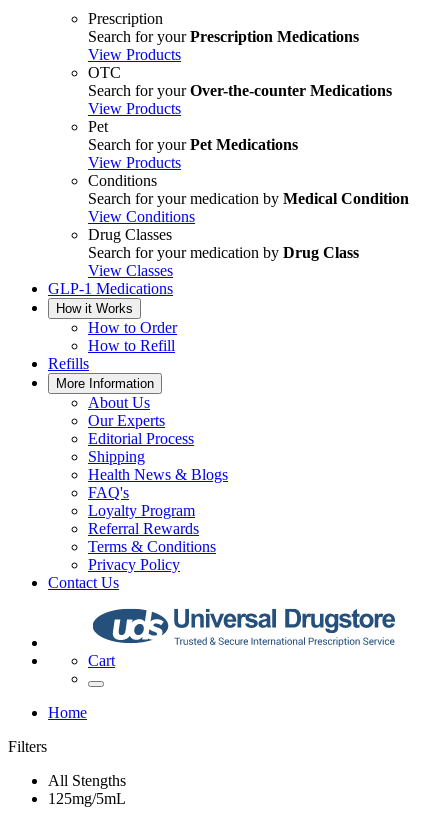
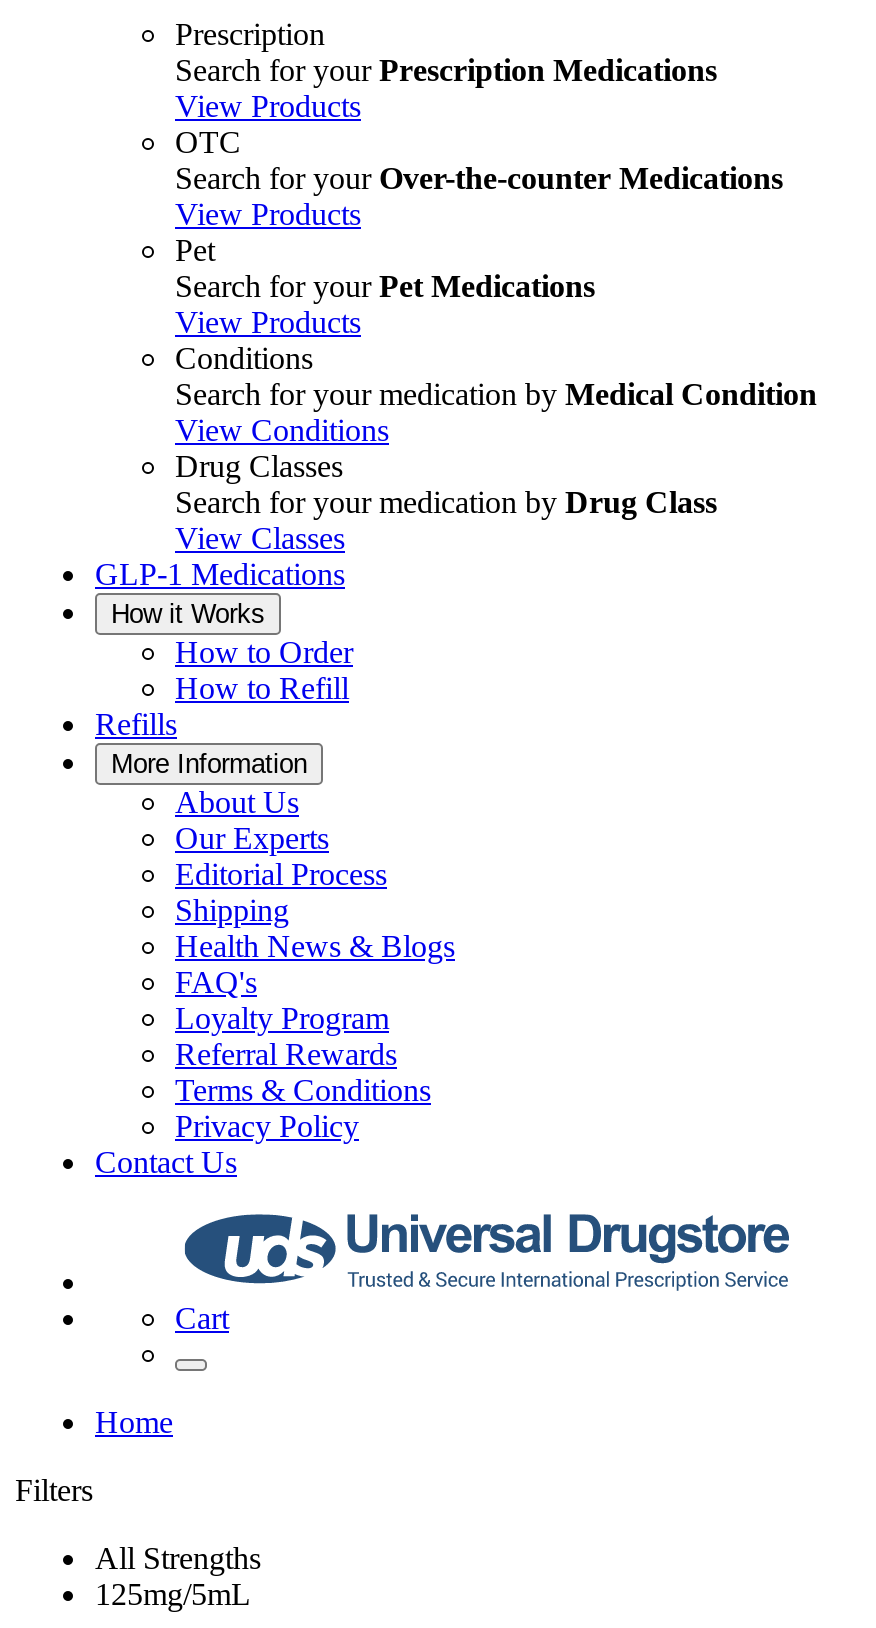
- All Stengths
+ All Strengths
